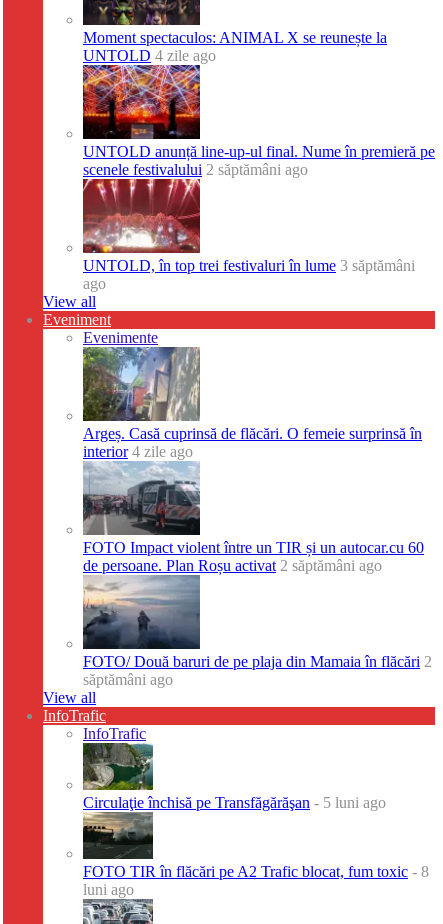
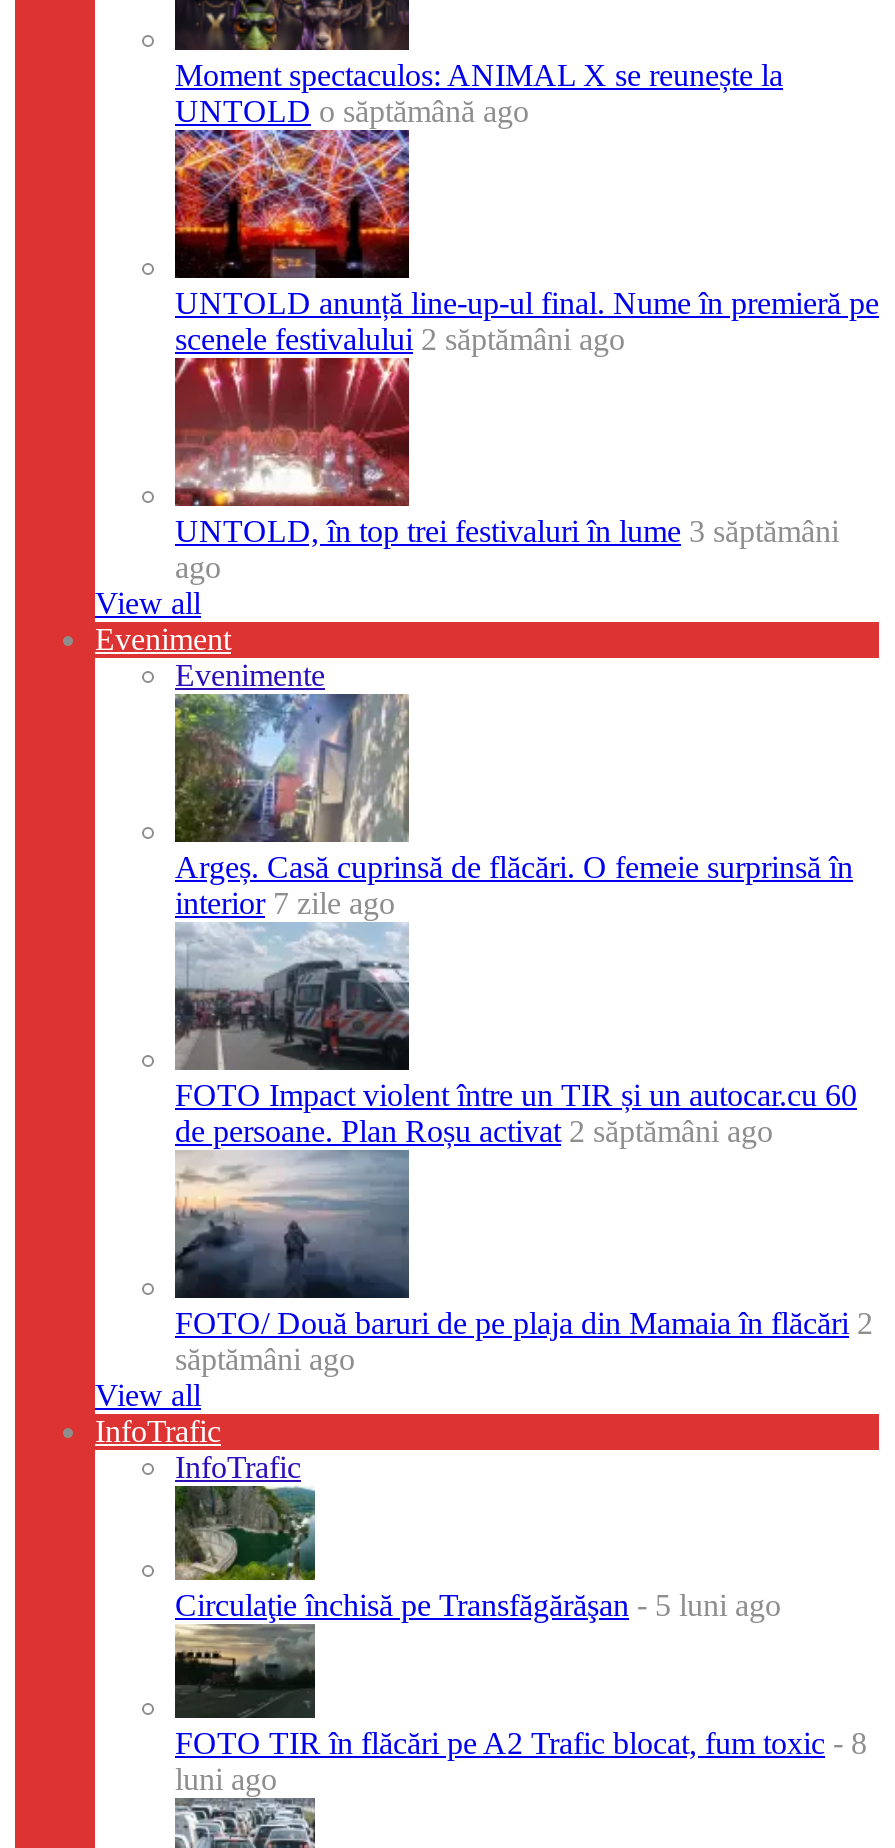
- UNTOLD 4 zile ago
+ UNTOLD o săptămână ago

- interior 4 zile ago
+ interior 7 zile ago
